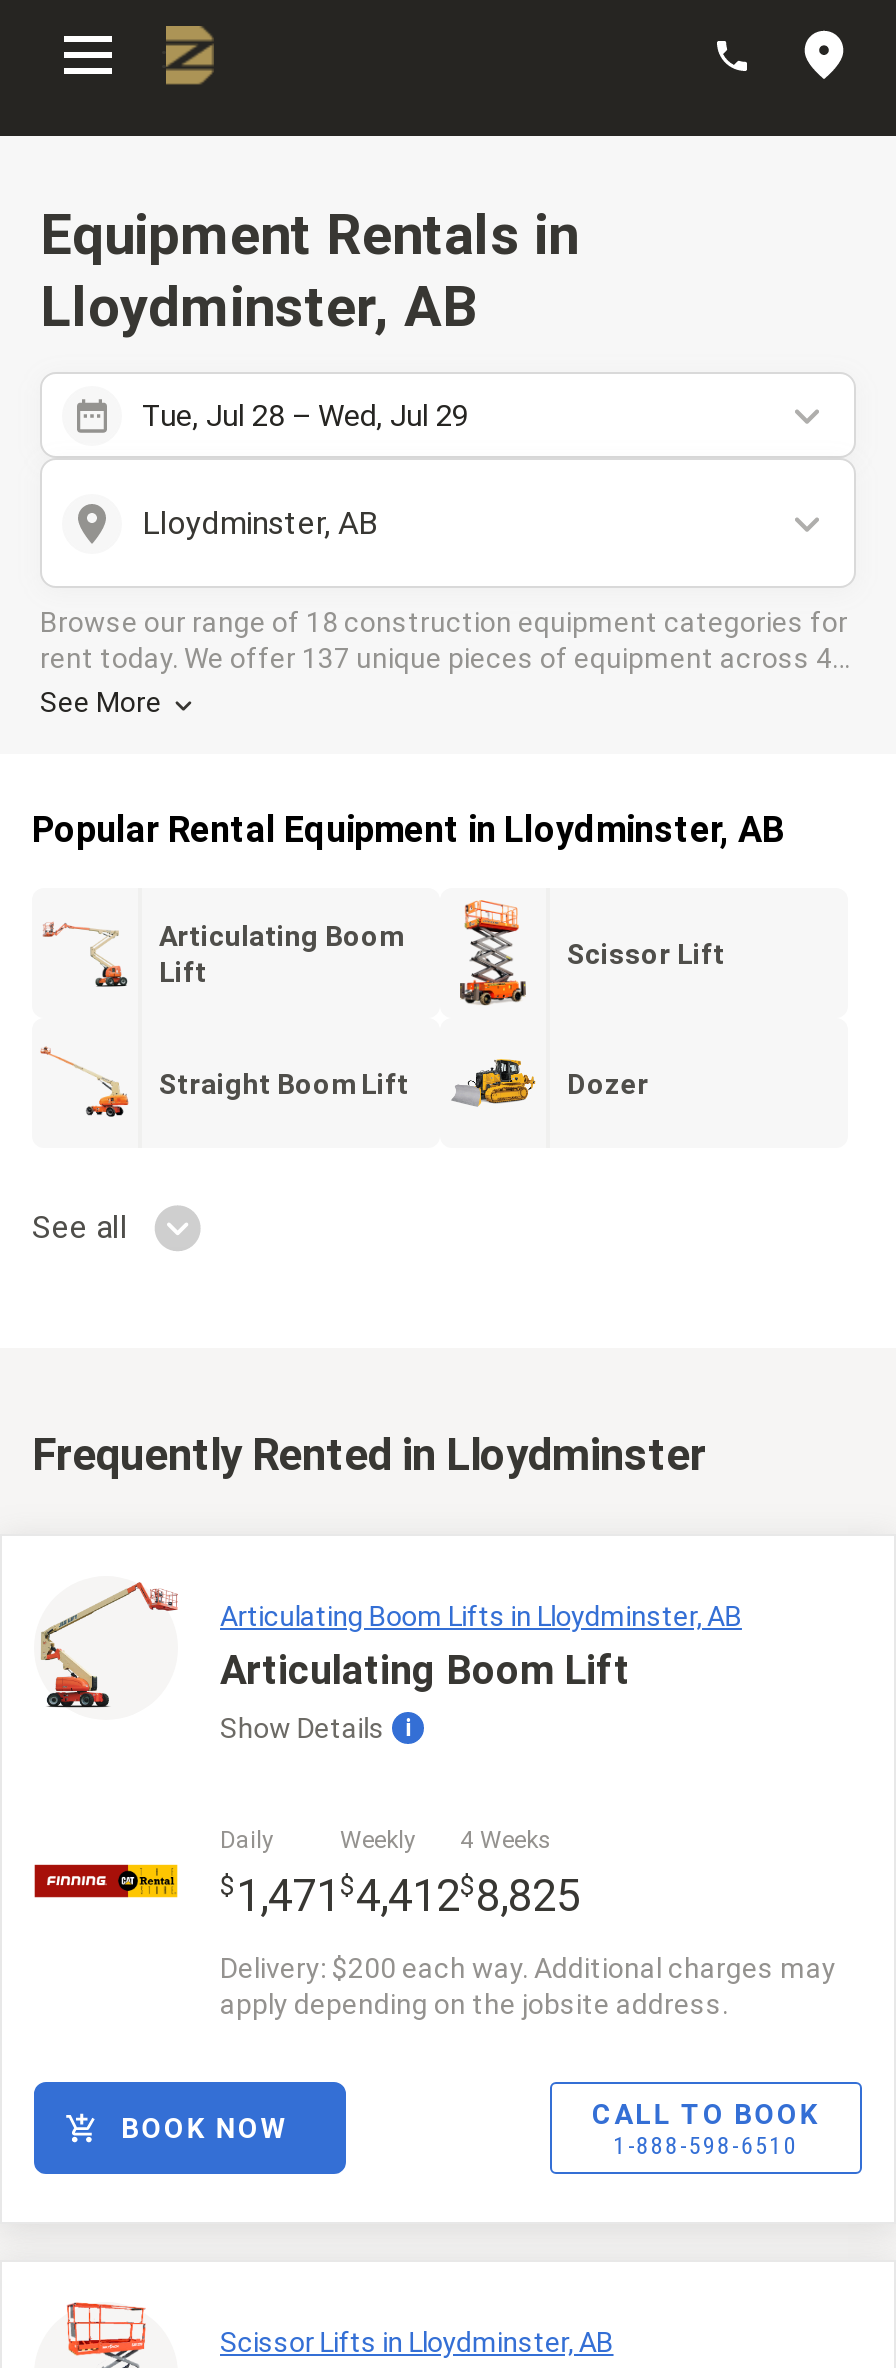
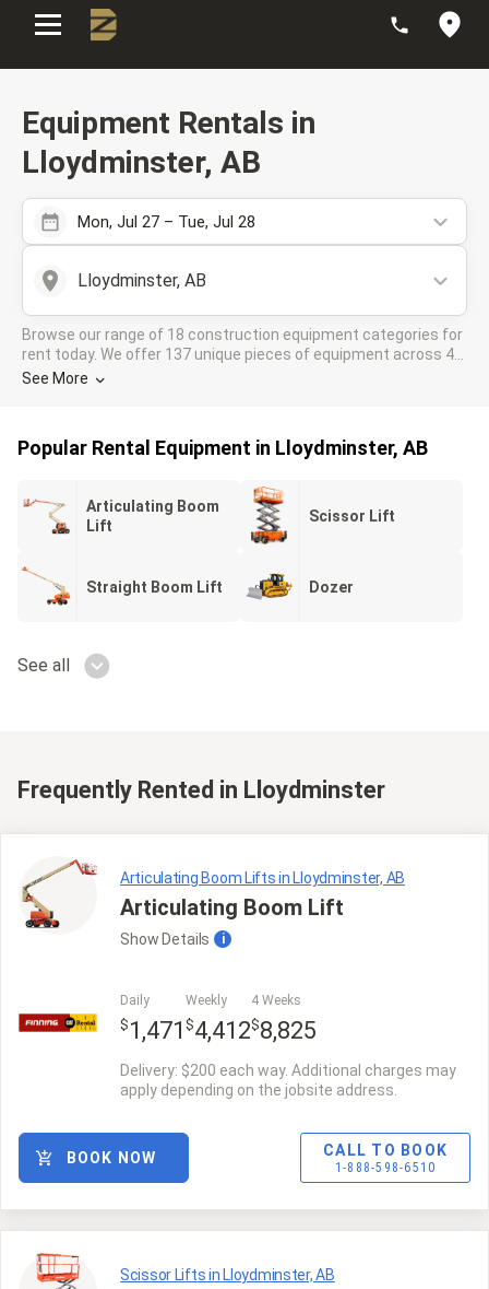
- Tue, Jul 28 – Wed, Jul 29
+ Mon, Jul 27 – Tue, Jul 28
